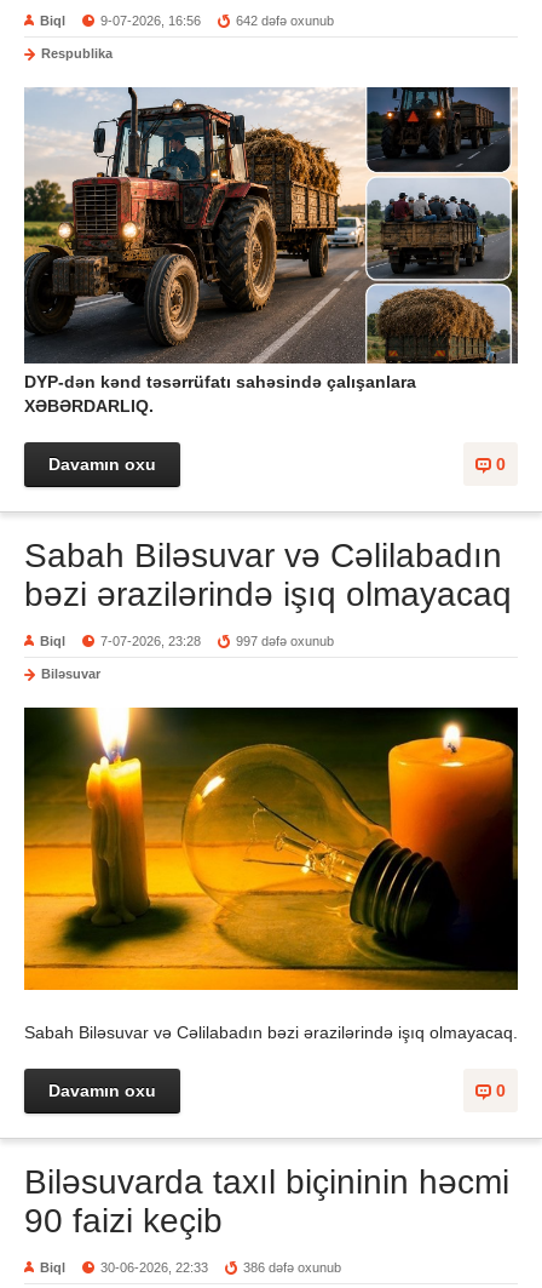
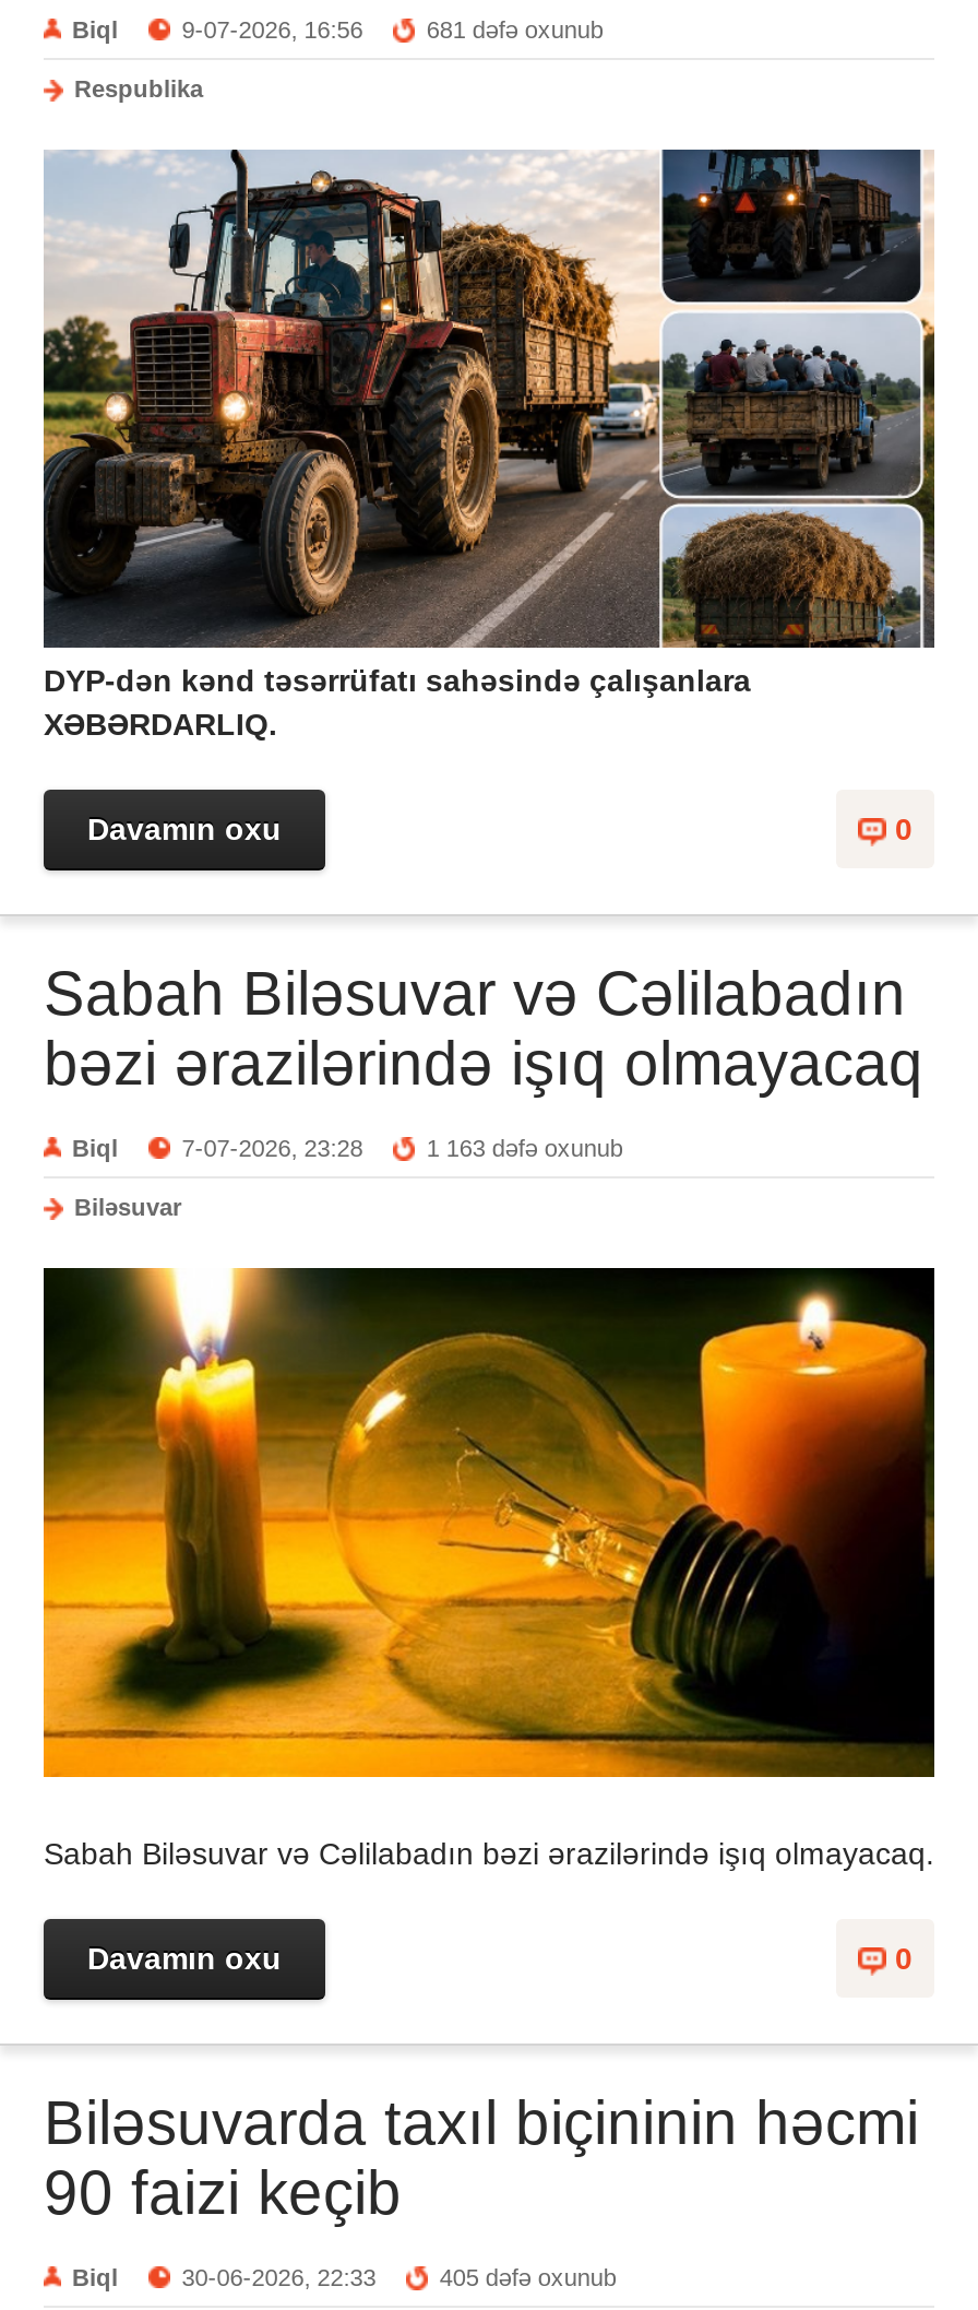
- 642 dəfə oxunub
+ 681 dəfə oxunub

- 997 dəfə oxunub
+ 1 163 dəfə oxunub

- 386 dəfə oxunub
+ 405 dəfə oxunub
